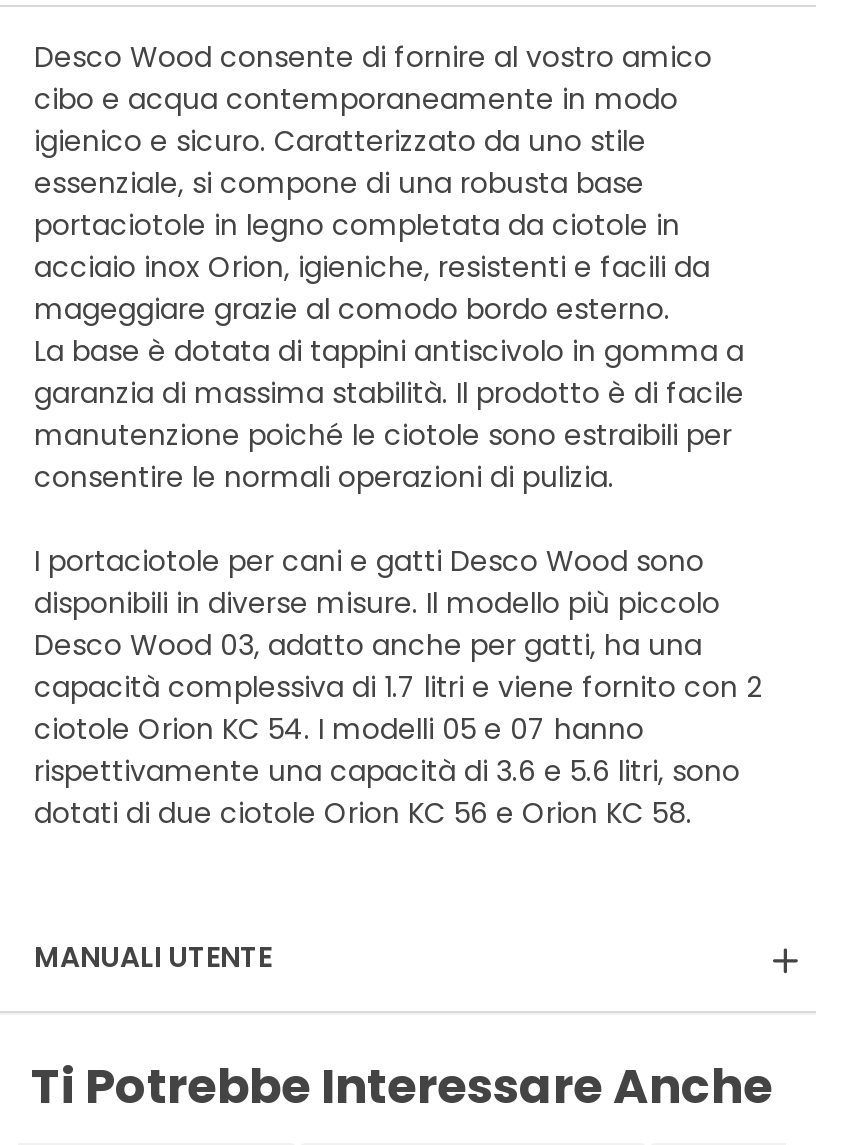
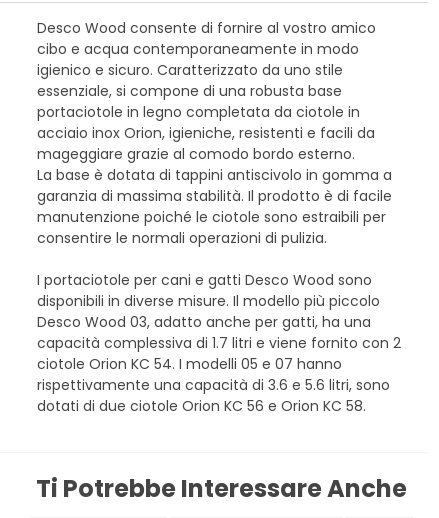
- MANUALI UTENTE
